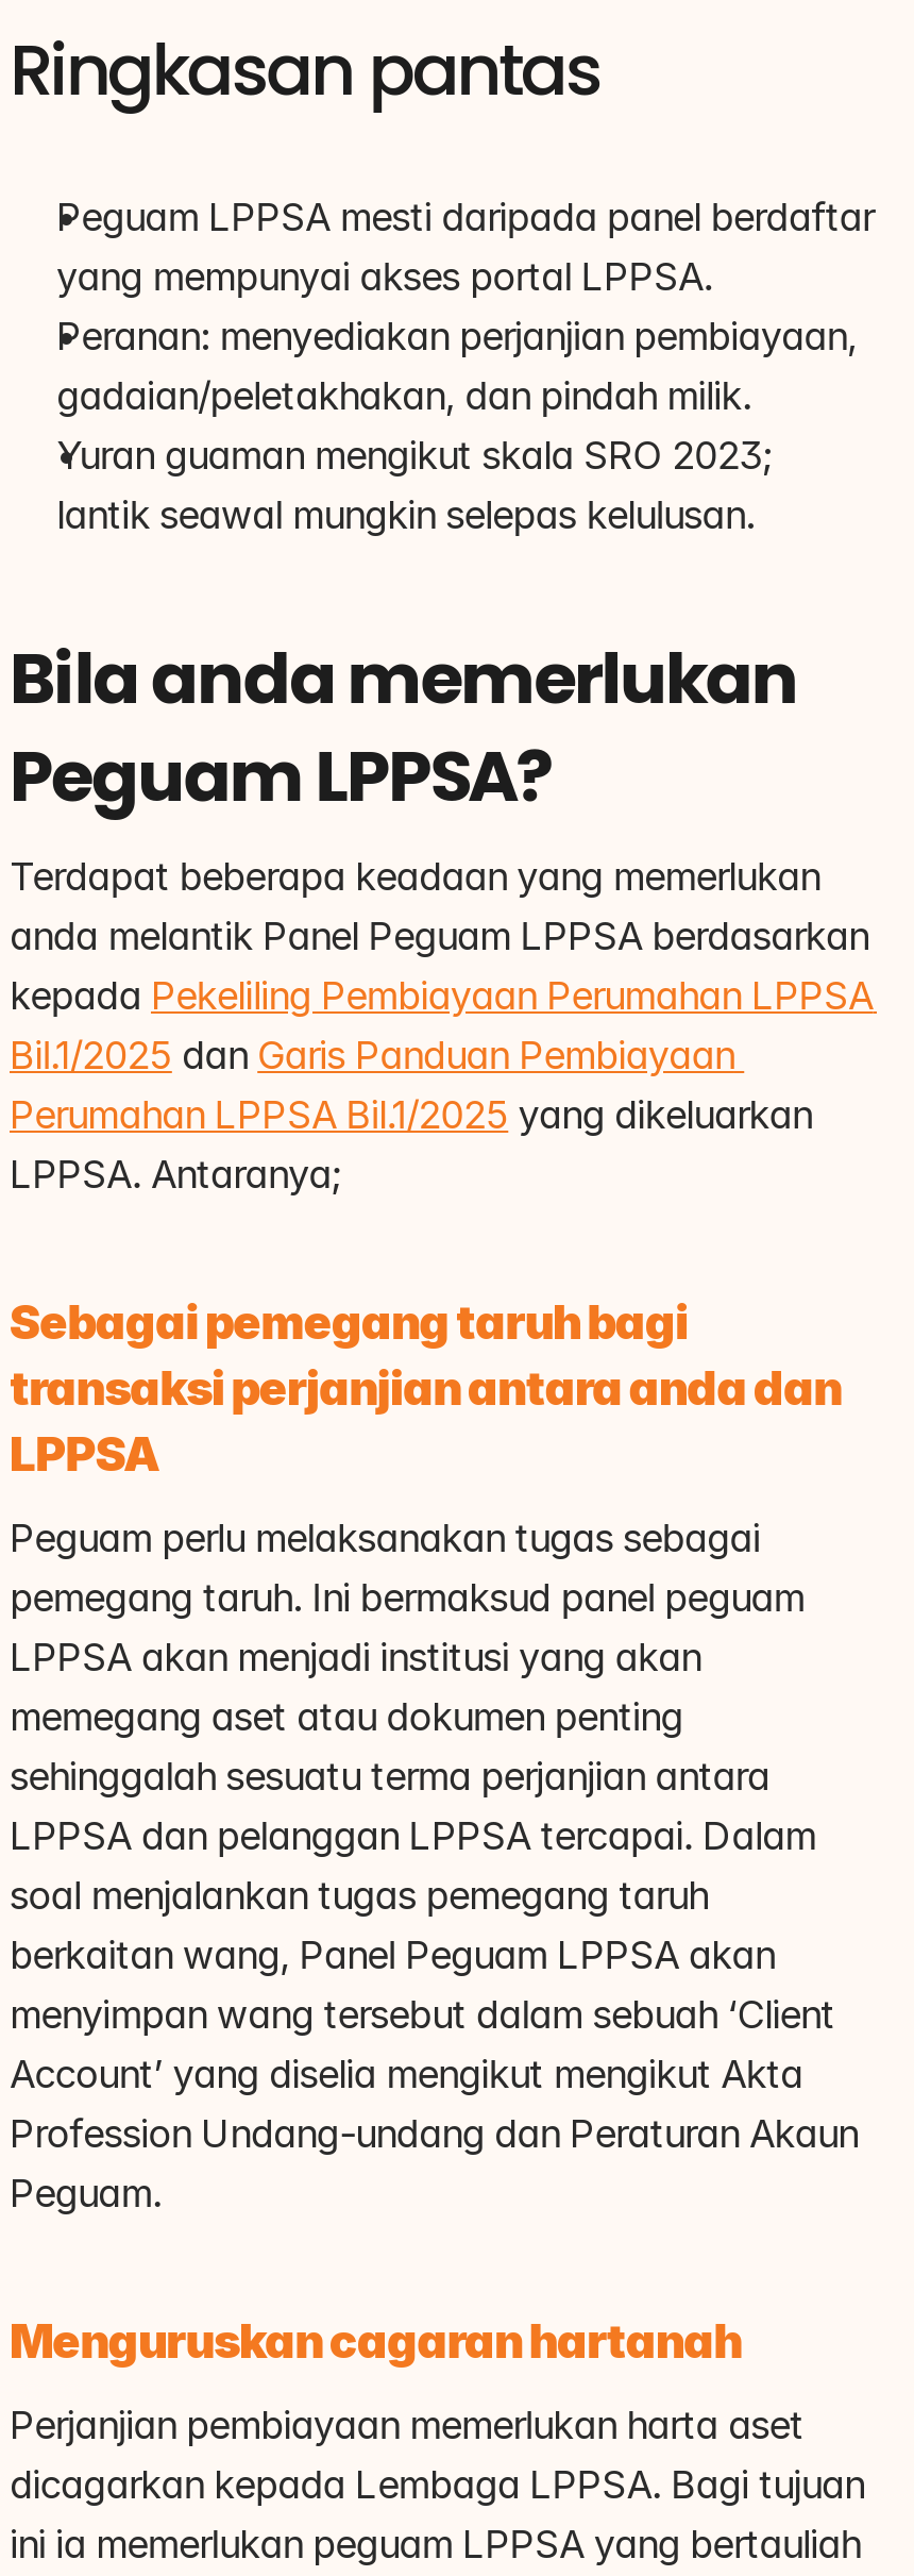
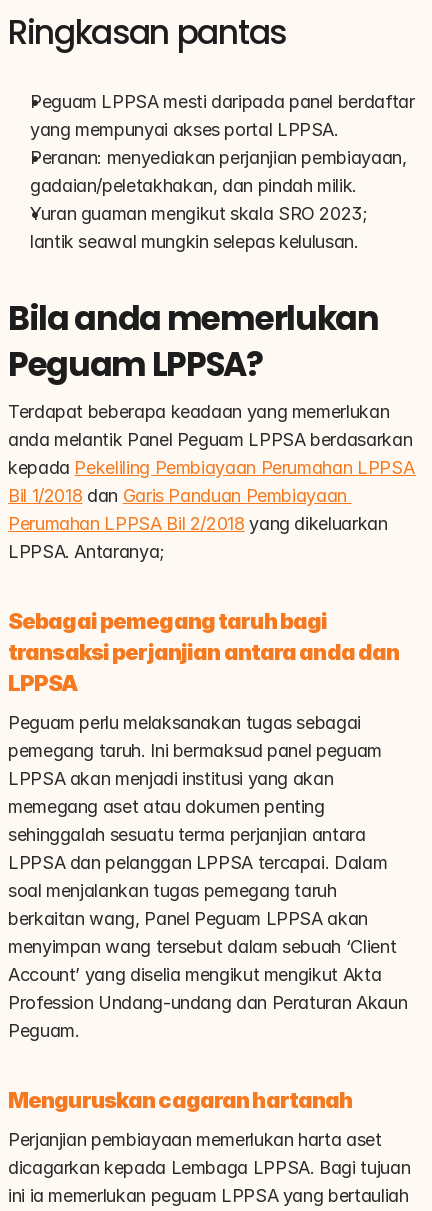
- Bil.1/2025 dan Garis Panduan Pembiayaan
- Perumahan LPPSA Bil.1/2025 yang dikeluarkan
+ Bil 1/2018 dan Garis Panduan Pembiayaan
+ Perumahan LPPSA Bil 2/2018 yang dikeluarkan
